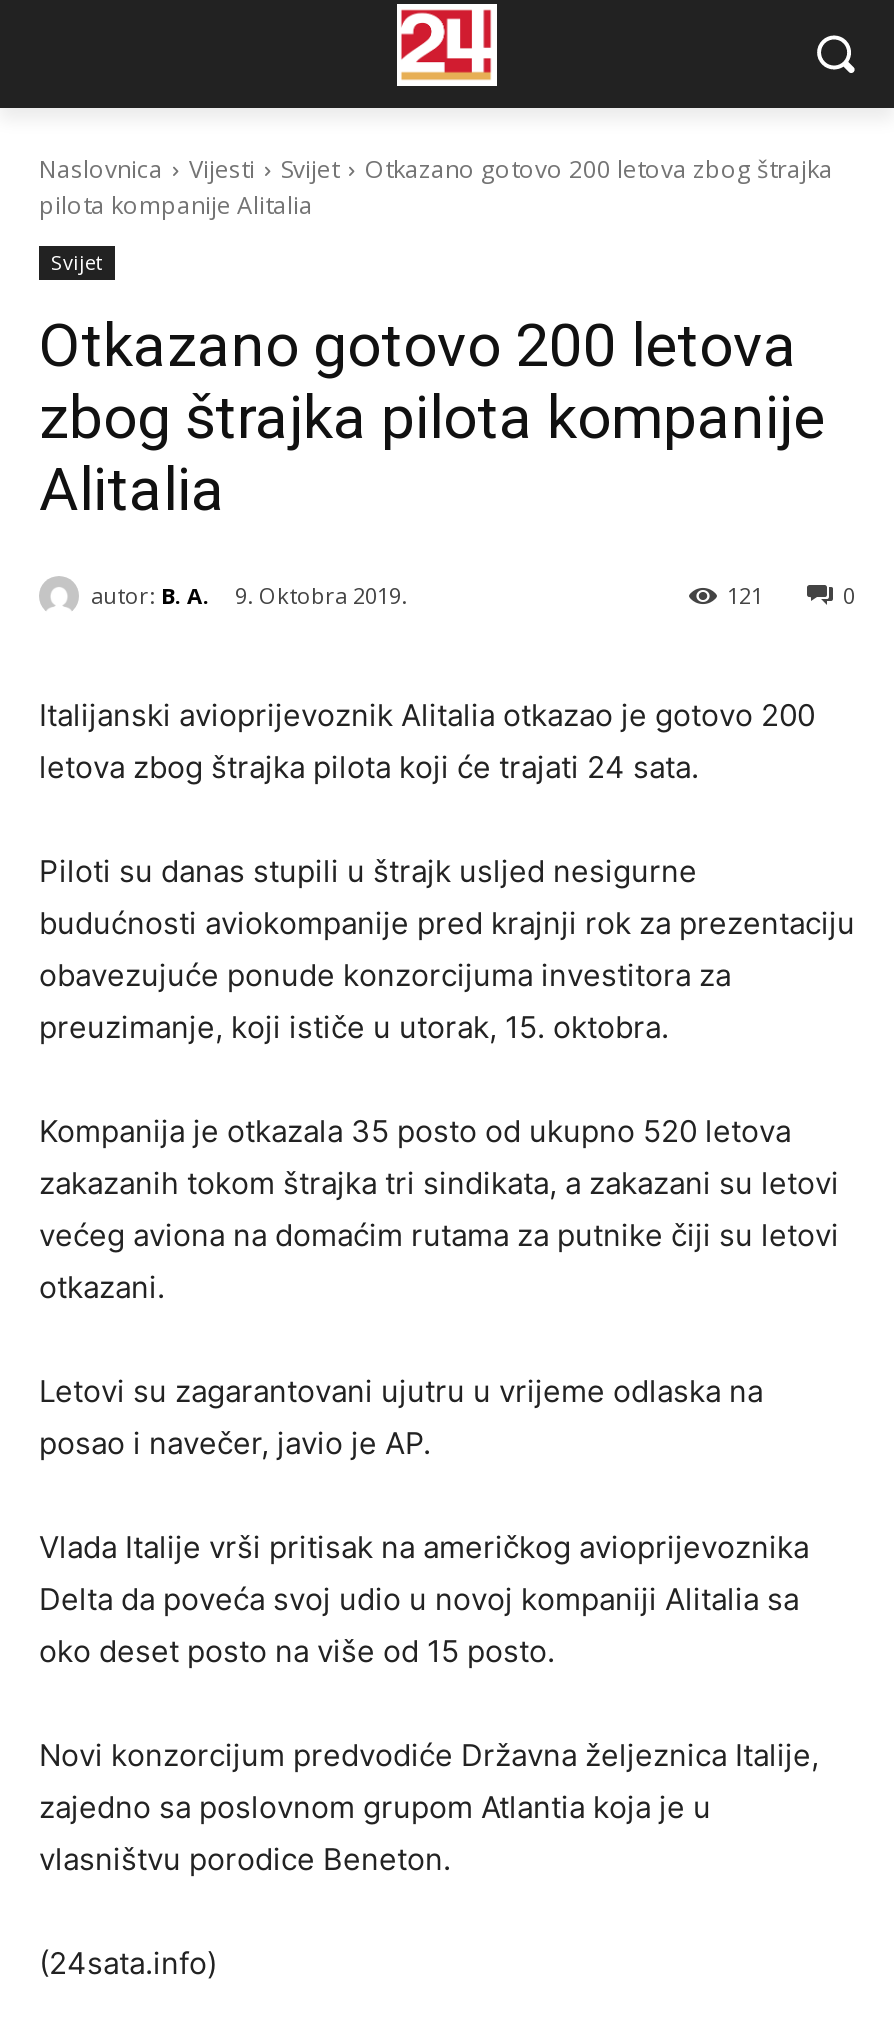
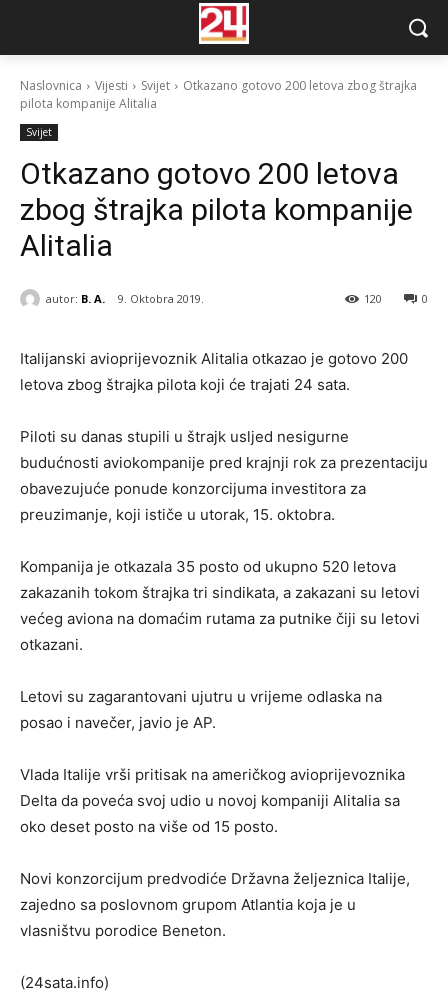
- 121
+ 120
